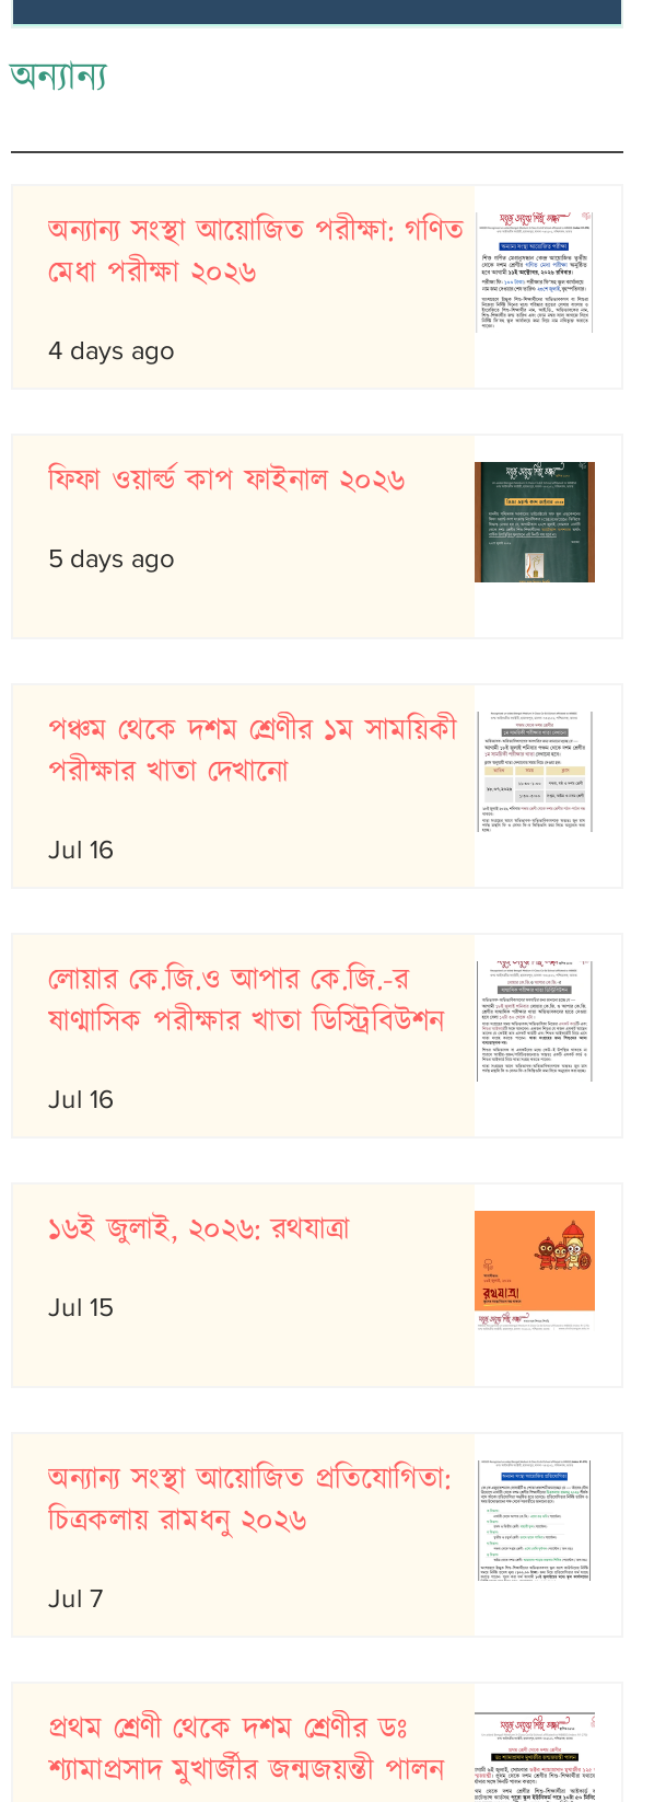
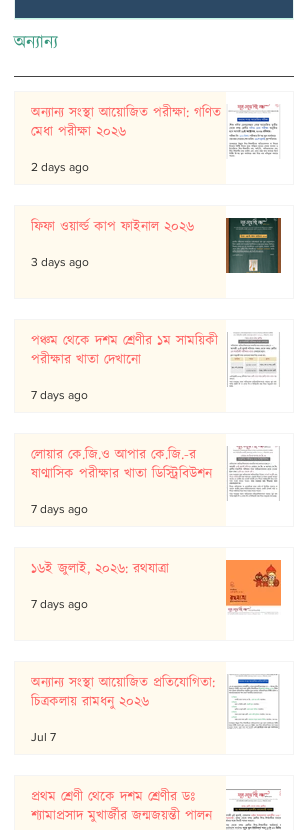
- 4 days ago
+ 2 days ago

- 5 days ago
+ 3 days ago

- Jul 16
+ 7 days ago

- Jul 16
+ 7 days ago

- Jul 15
+ 7 days ago
